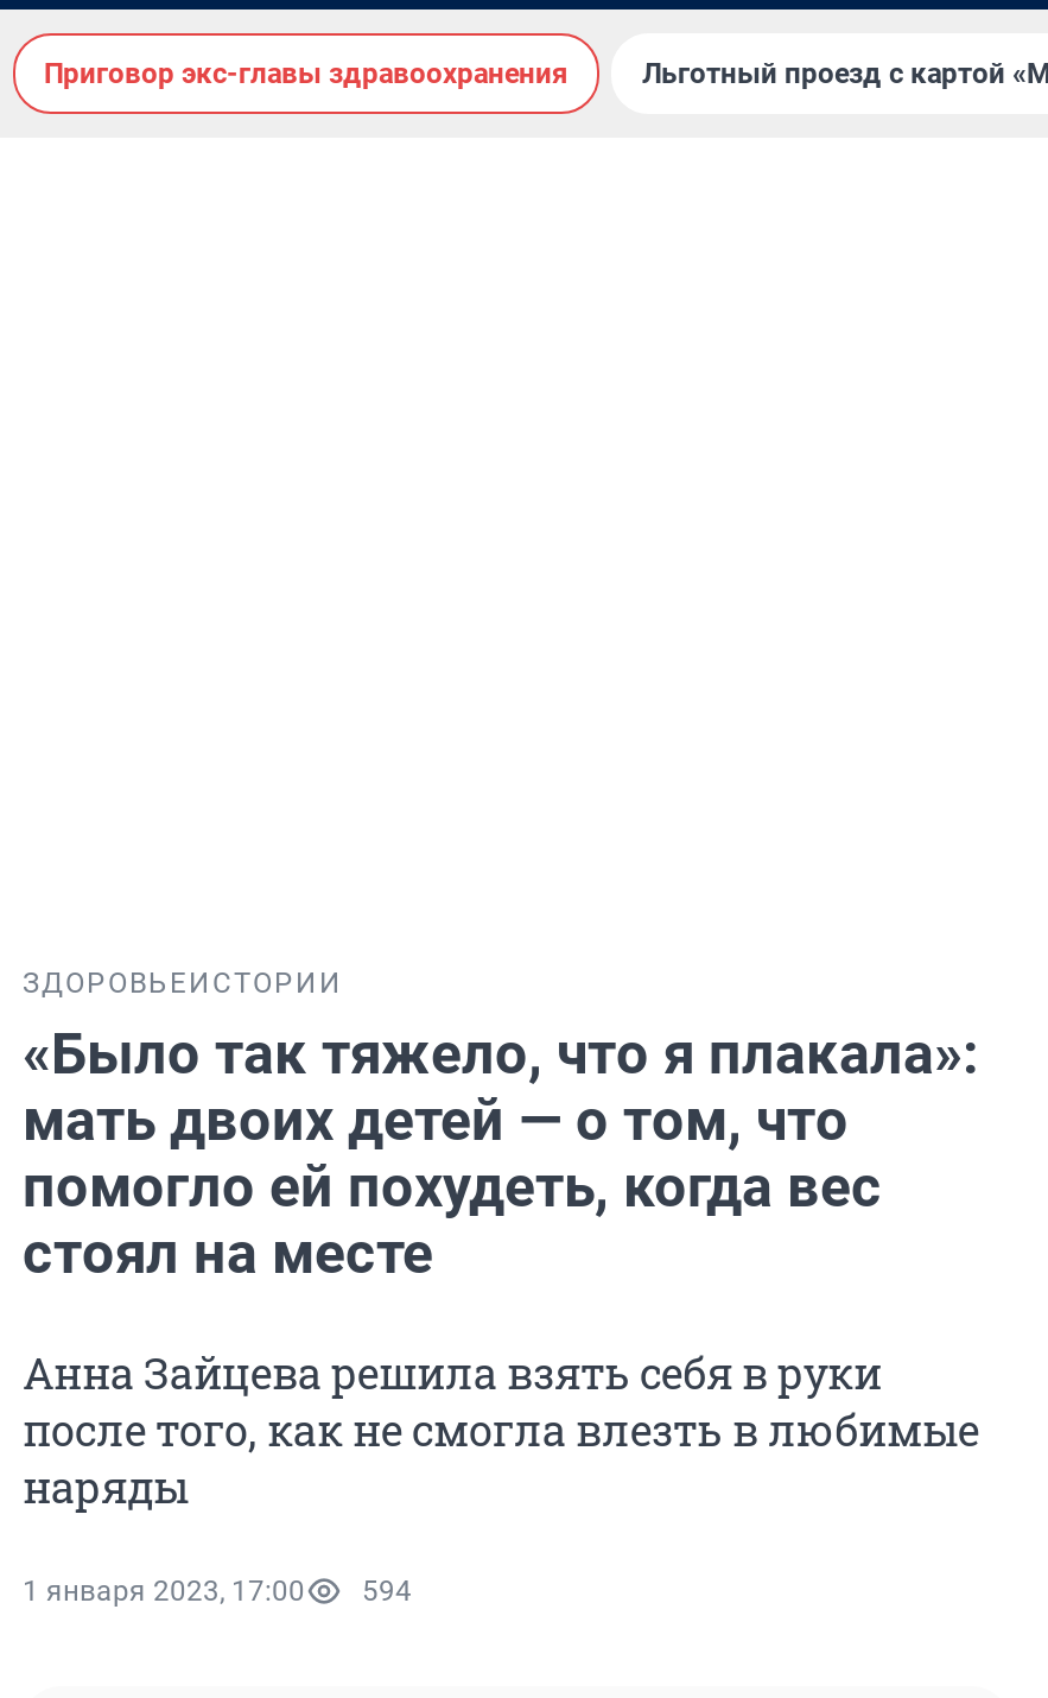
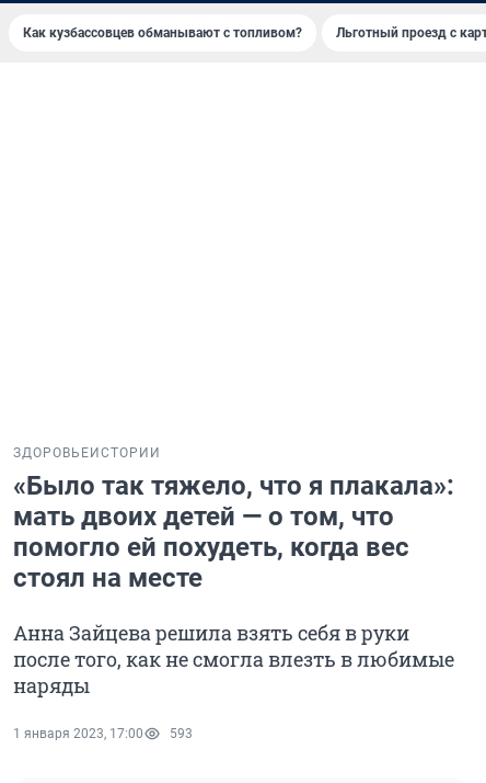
- Приговор экс-главы здравоохранения
+ Как кузбассовцев обманывают с топливом?

- 1 января 2023, 17:00 594
+ 1 января 2023, 17:00 593
